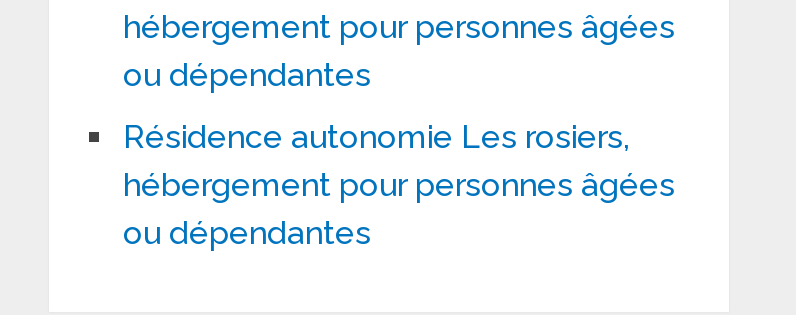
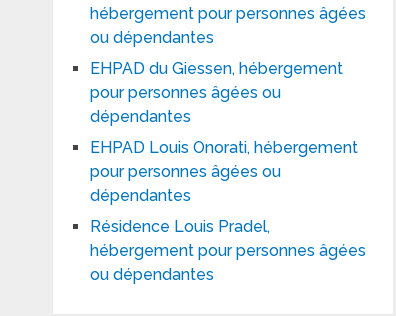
- Résidence autonomie Les rosiers,
+ EHPAD du Giessen, hébergement
+ pour personnes âgées ou
+ dépendantes
+ EHPAD Louis Onorati, hébergement
+ pour personnes âgées ou
+ dépendantes
+ Résidence Louis Pradel,
